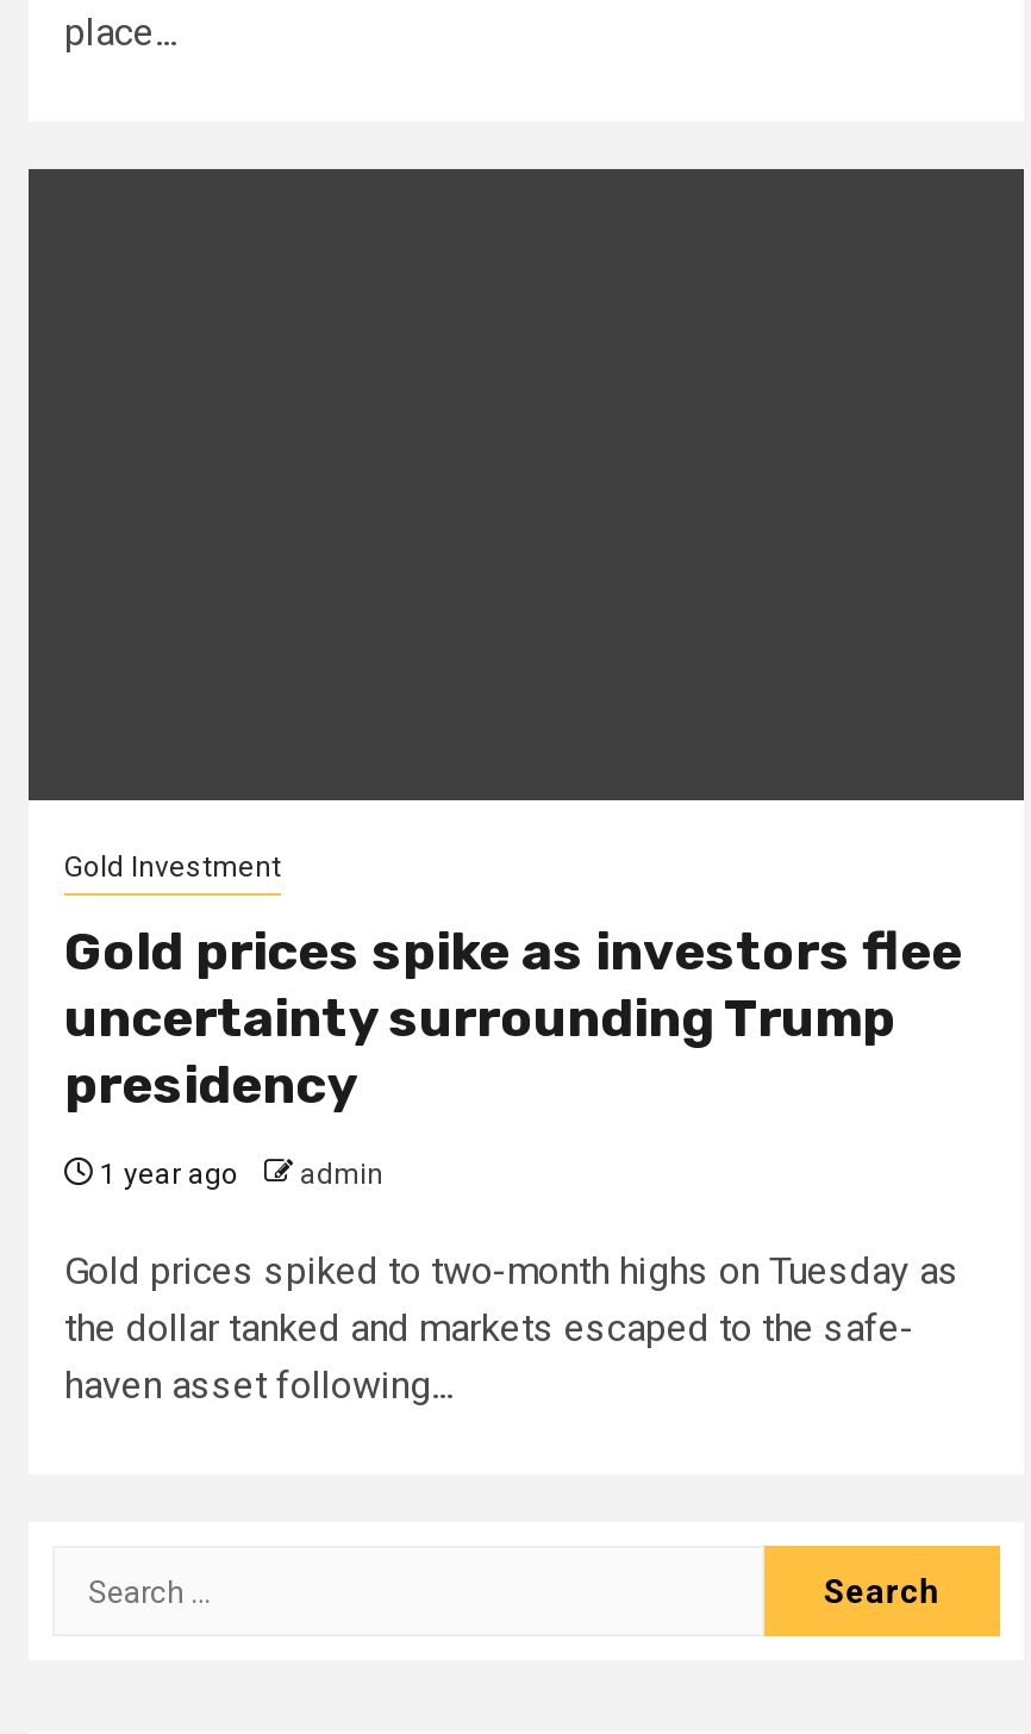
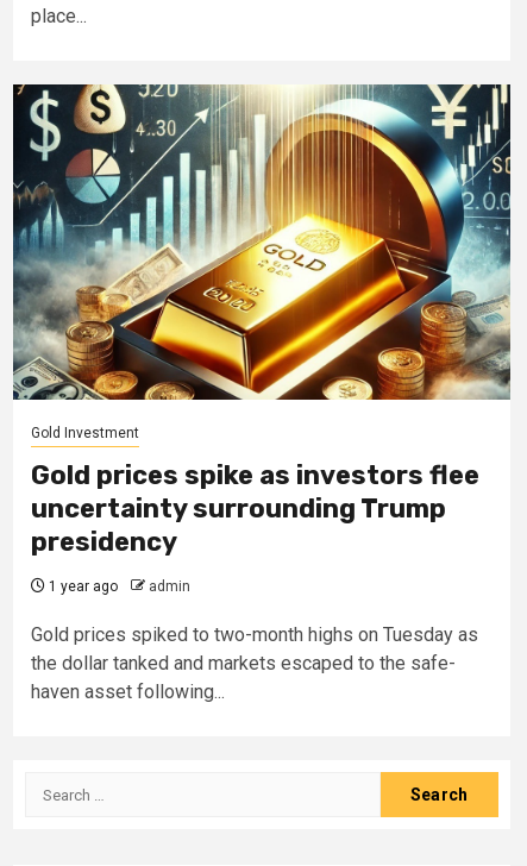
+ [image]
